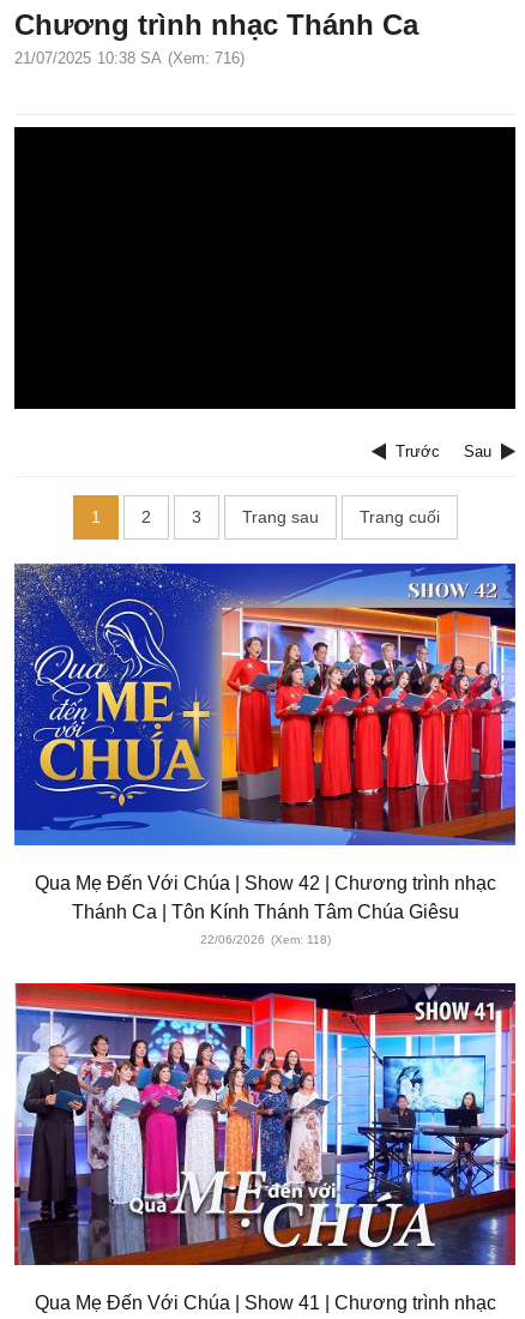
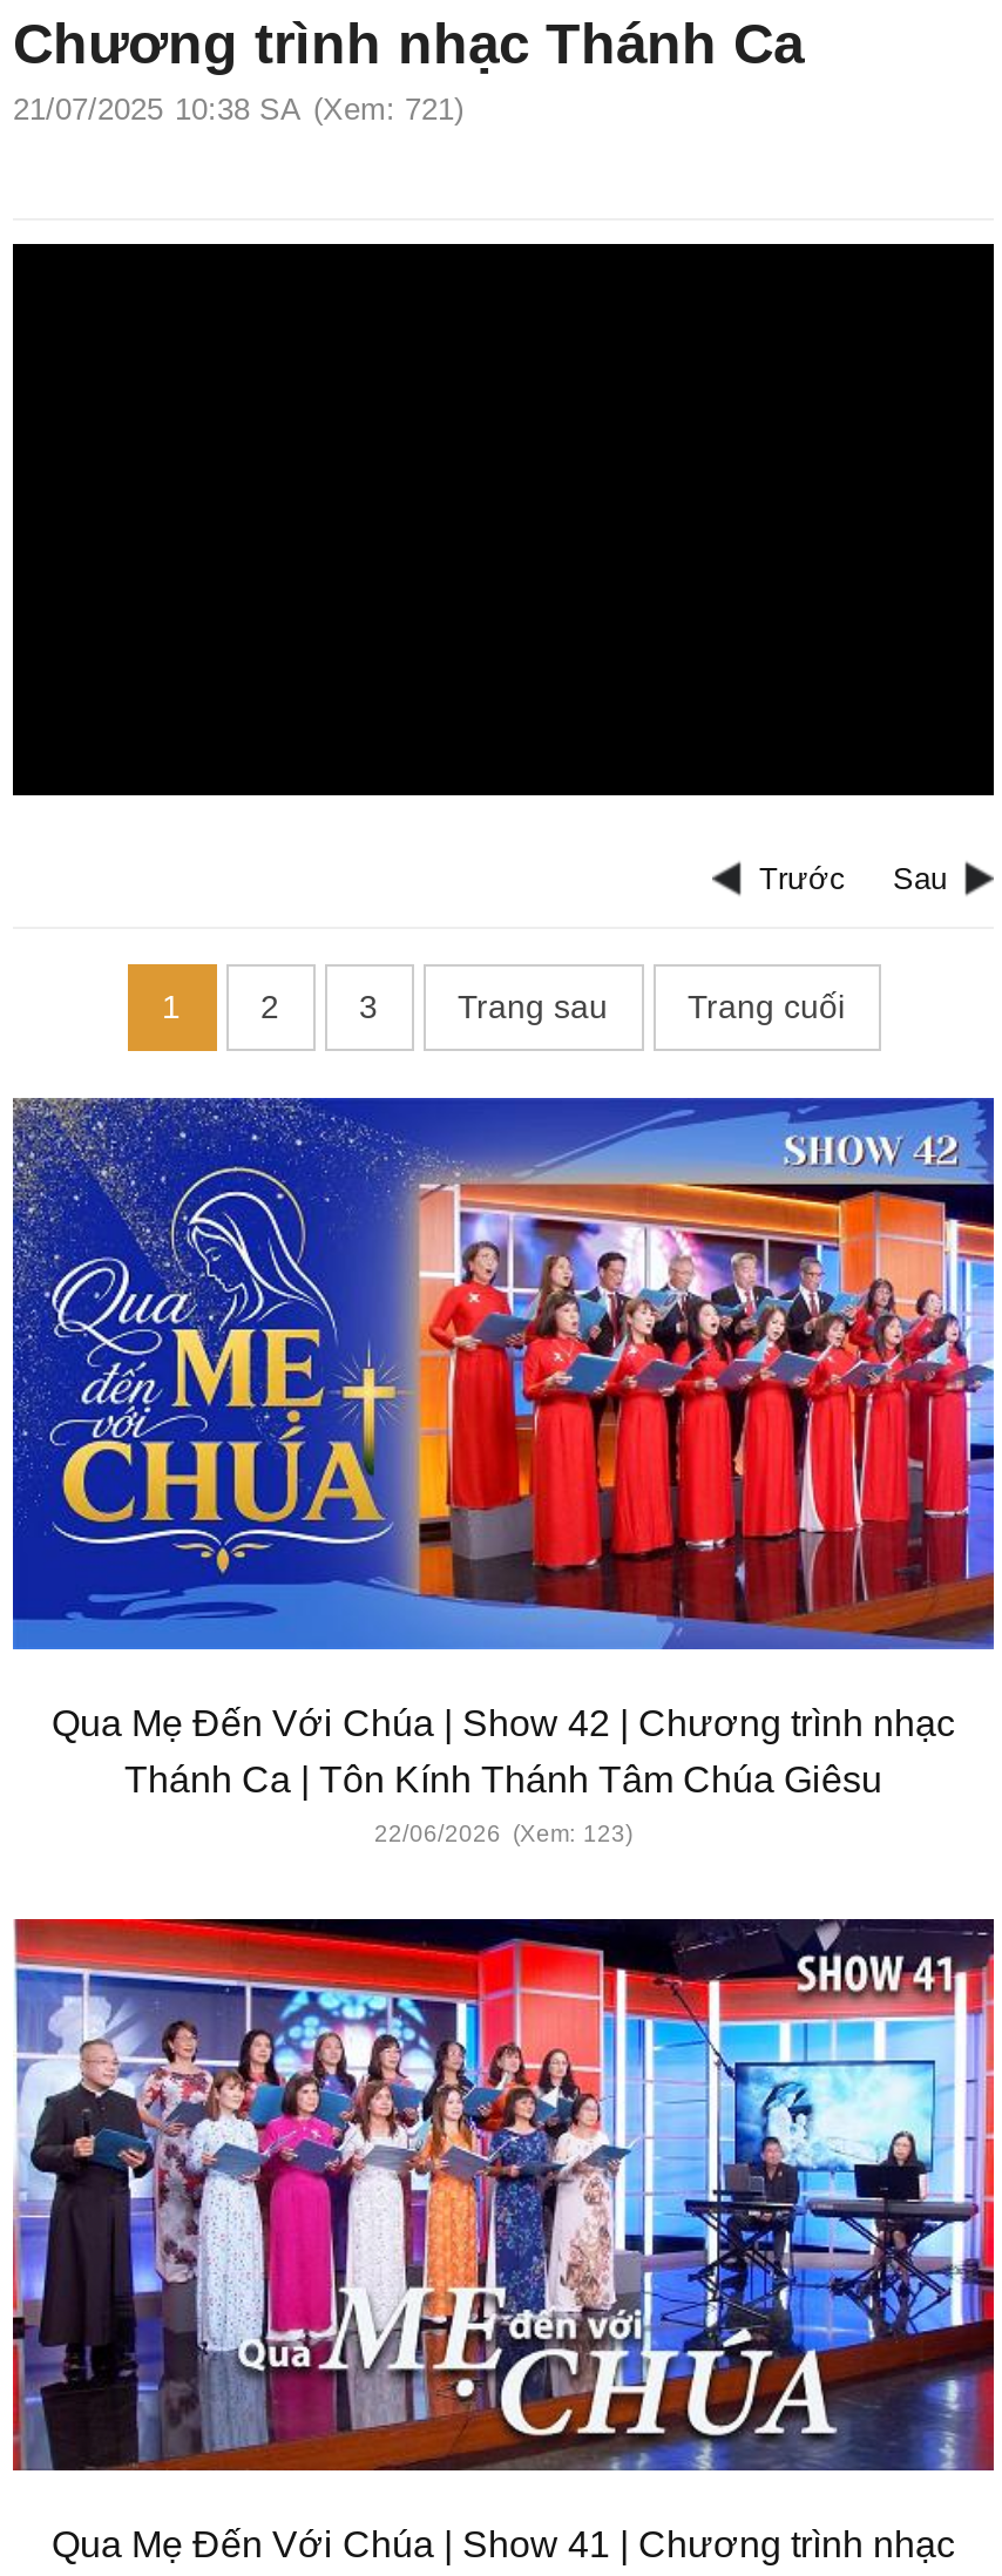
- 21/07/2025 10:38 SA (Xem: 716)
+ 21/07/2025 10:38 SA (Xem: 721)

- 22/06/2026 (Xem: 118)
+ 22/06/2026 (Xem: 123)
